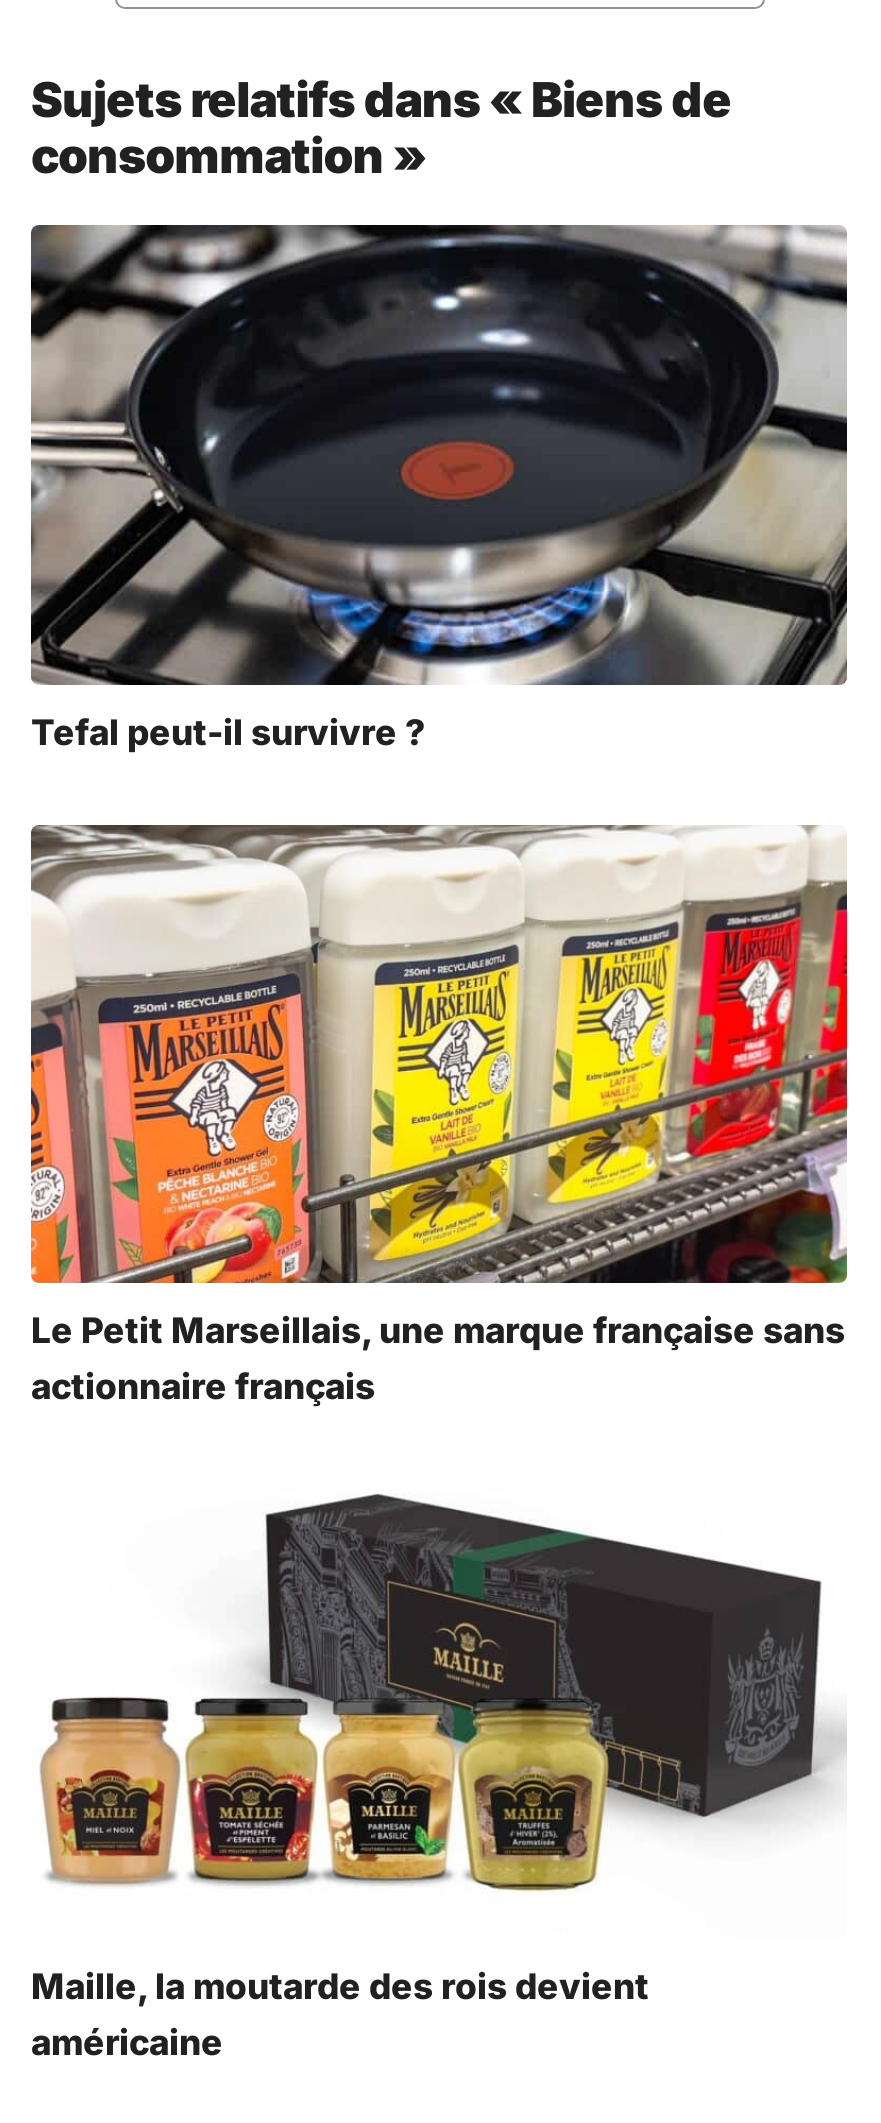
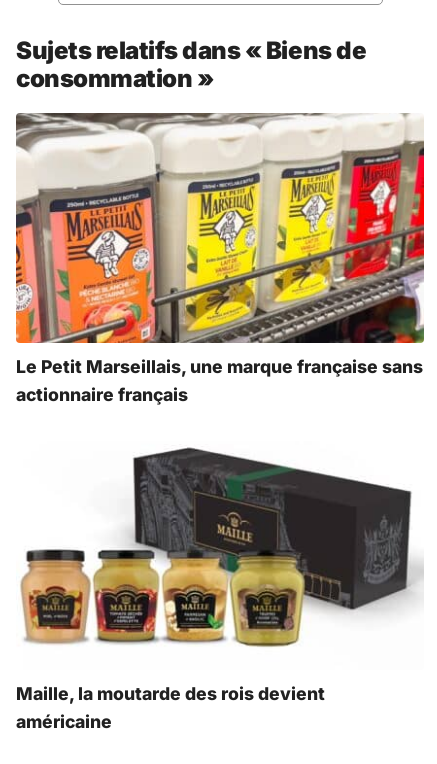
- [image]
- Tefal peut-il survivre ?
